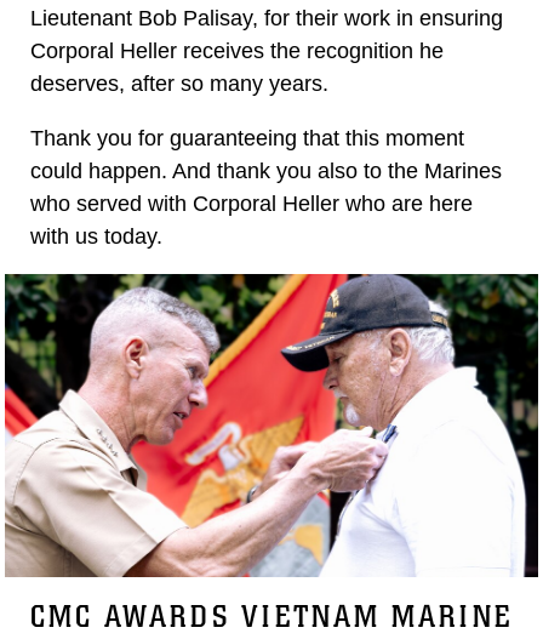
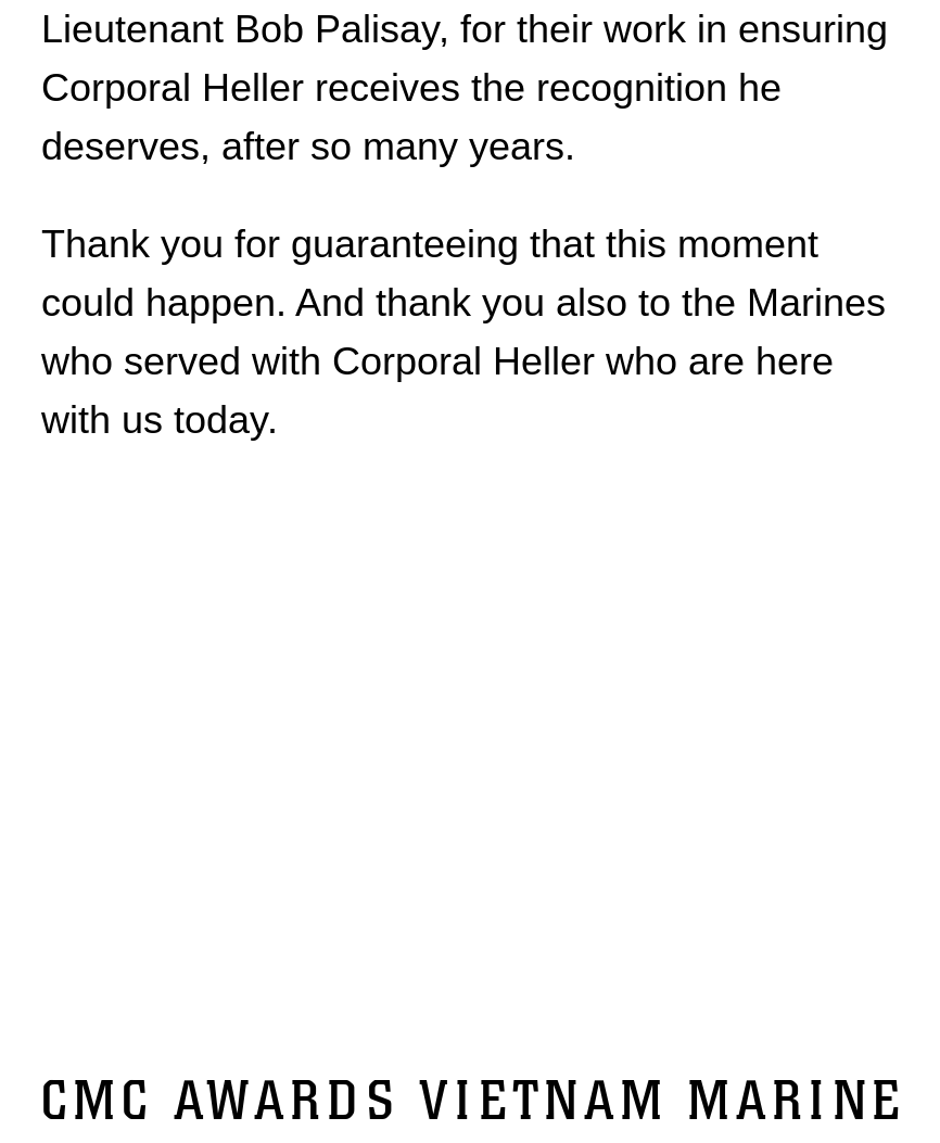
- [image]
